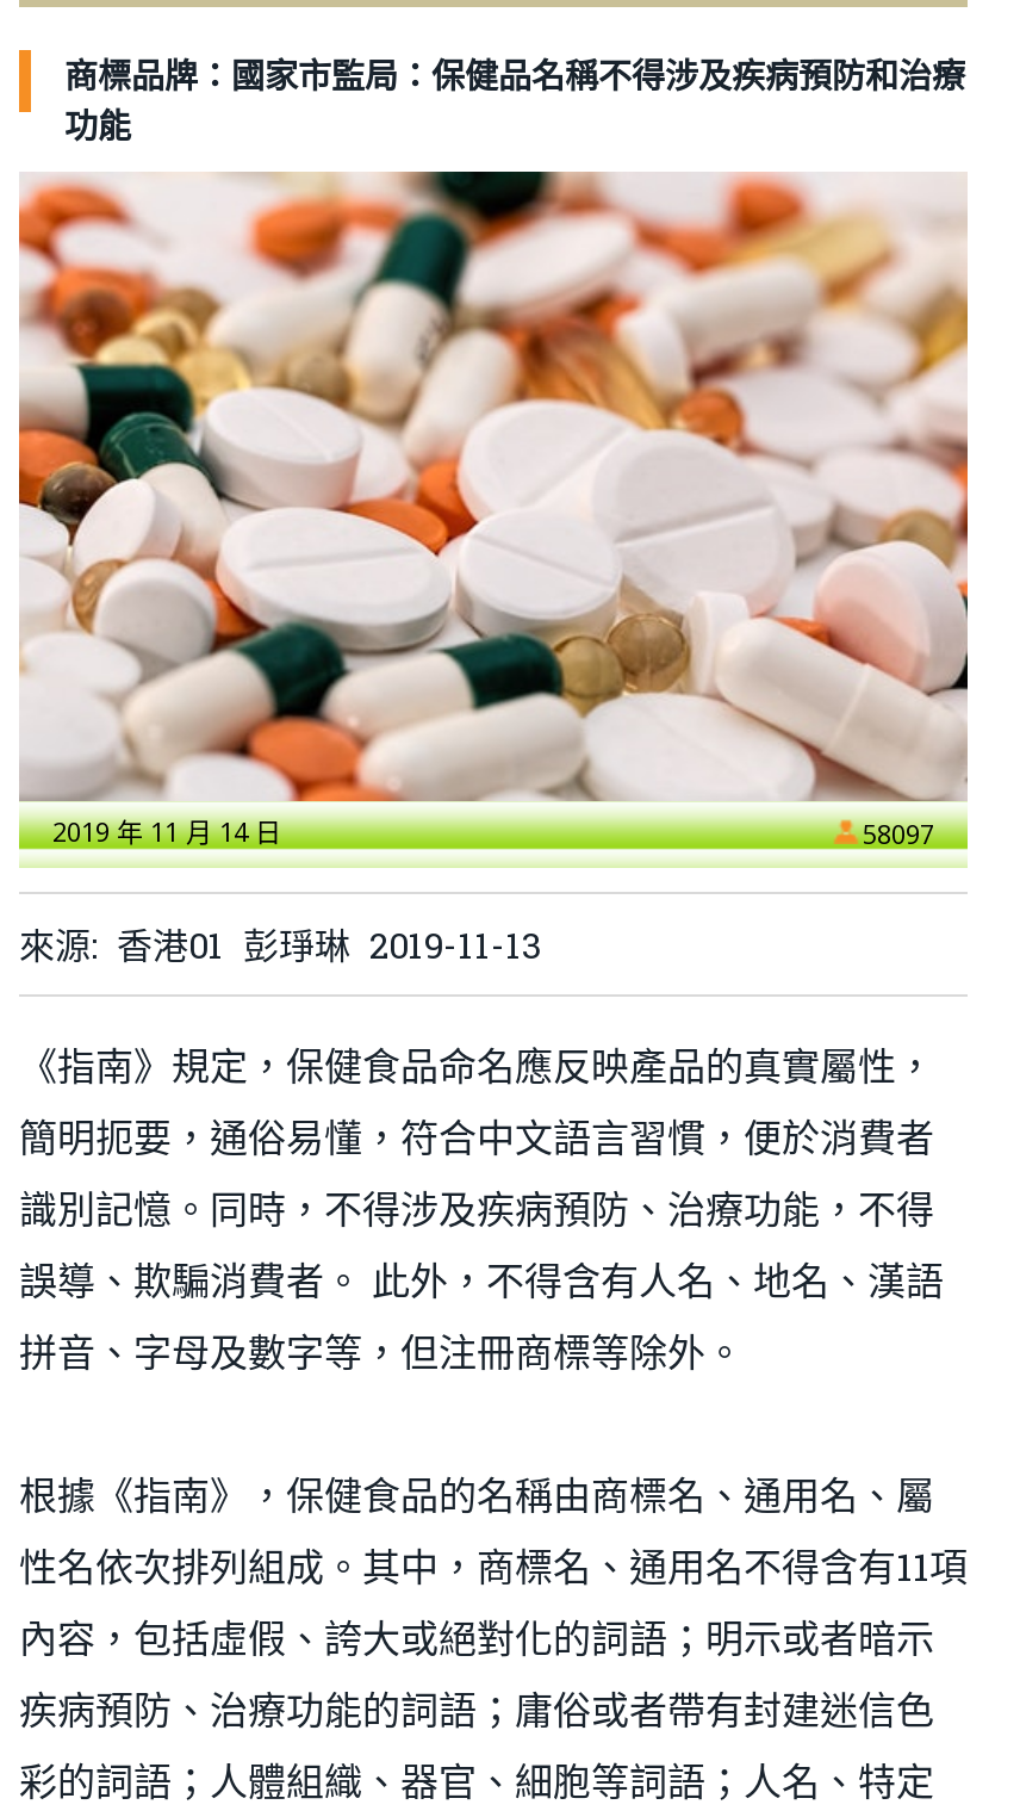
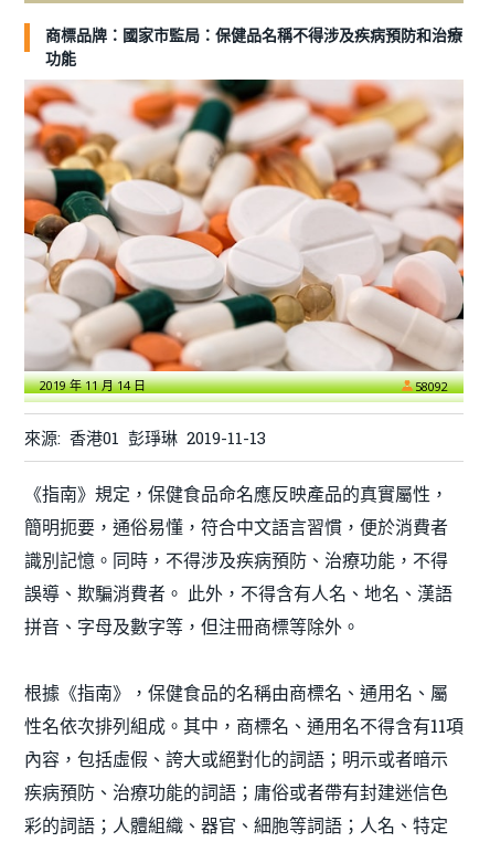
- 58097
+ 58092
